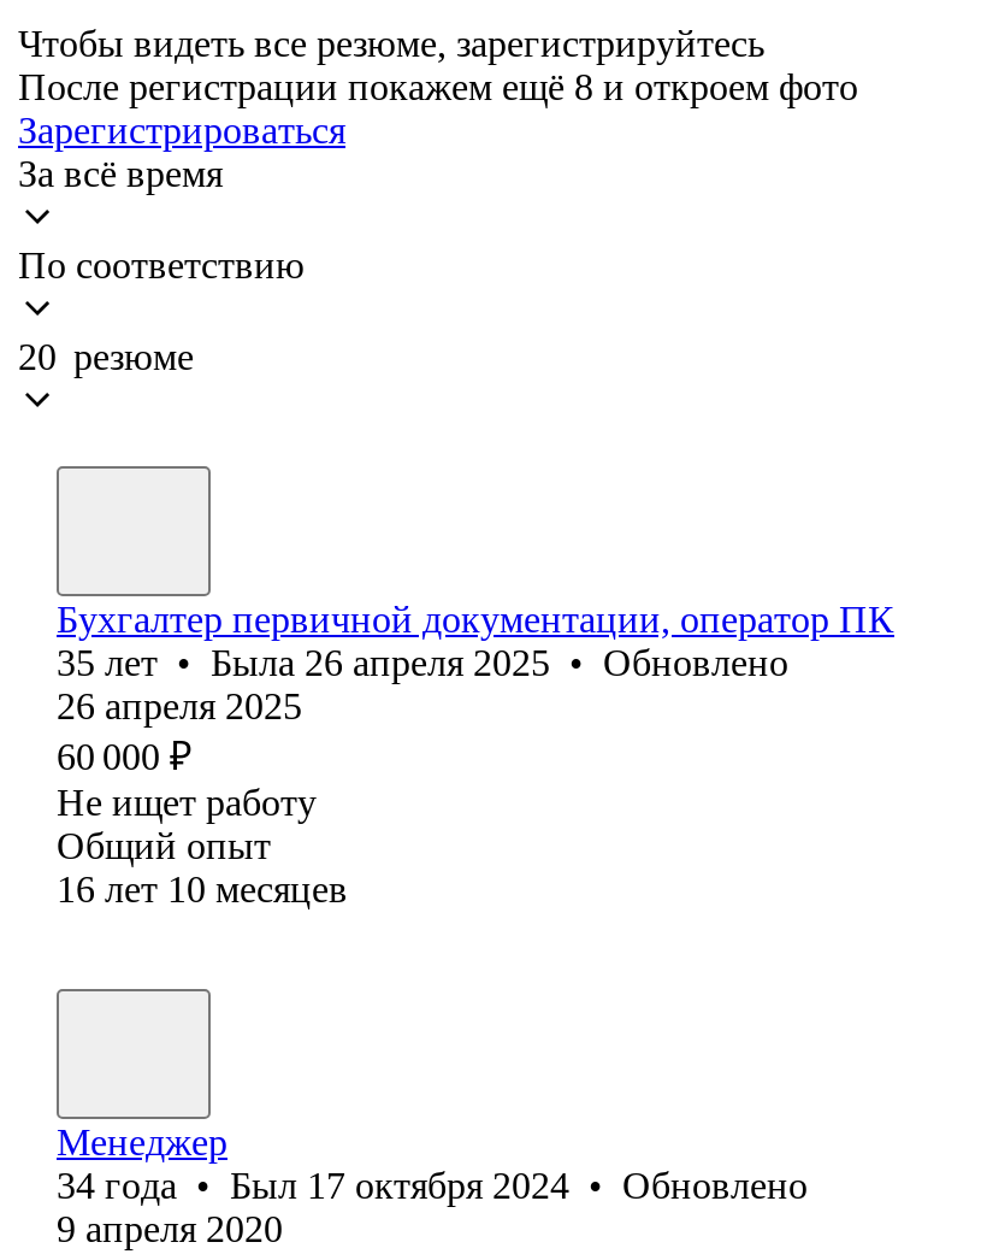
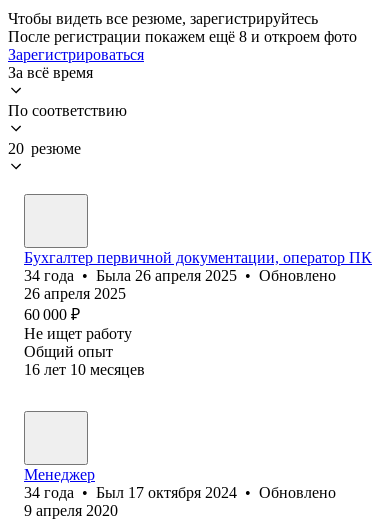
- 35 лет • Была 26 апреля 2025 • Обновлено
+ 34 года • Была 26 апреля 2025 • Обновлено
